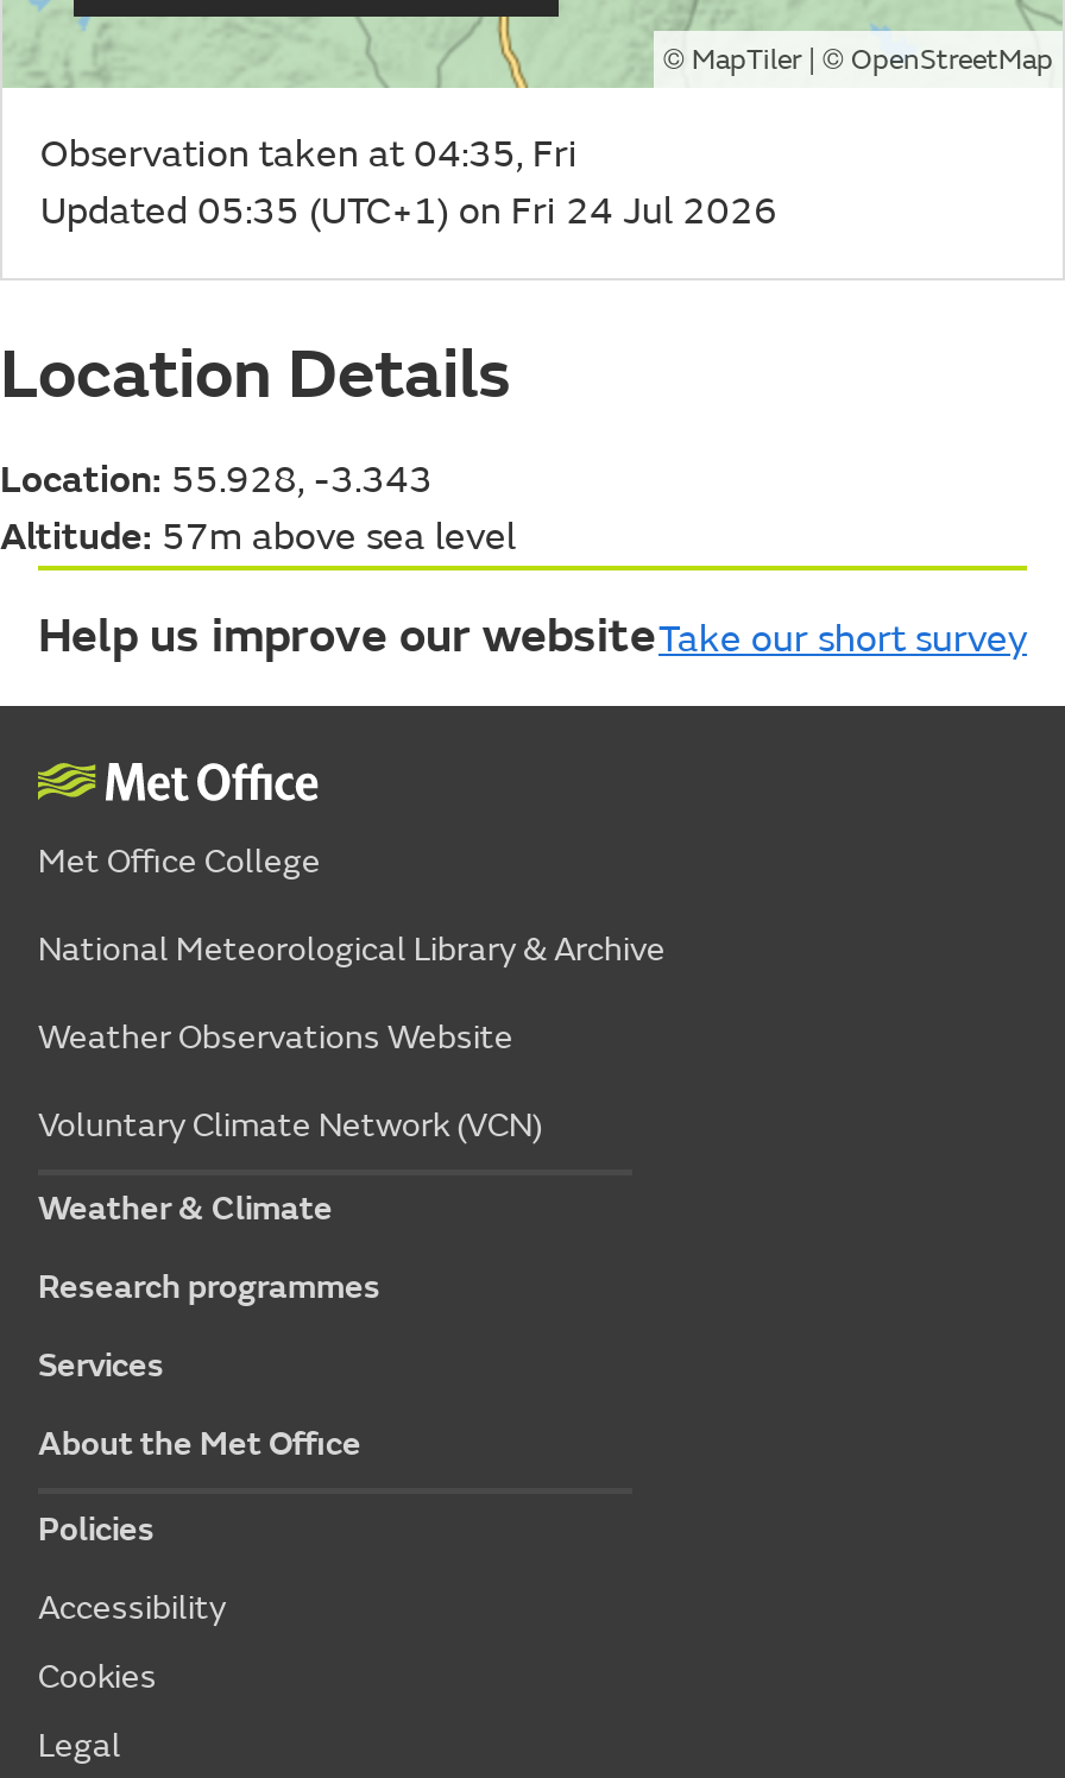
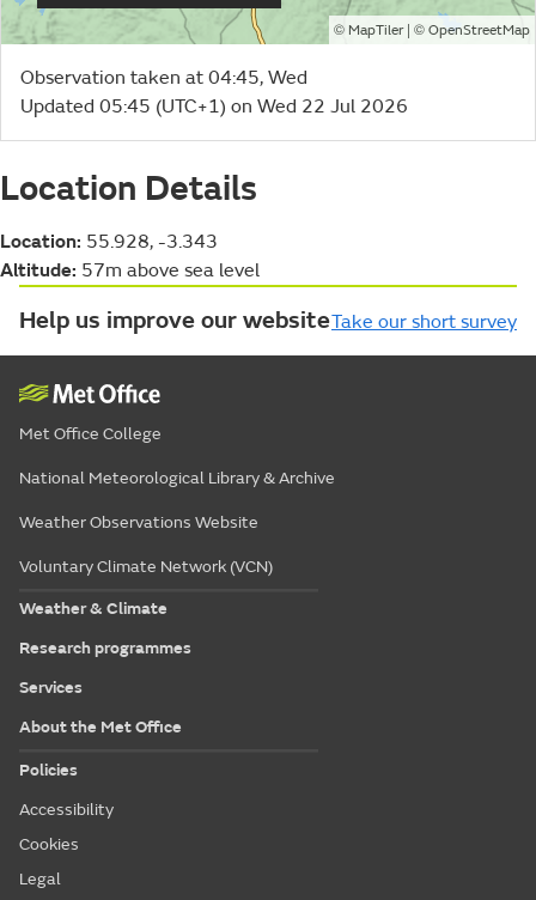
- Observation taken at 04:35, Fri
+ Observation taken at 04:45, Wed

- Updated 05:35 (UTC+1) on Fri 24 Jul 2026
+ Updated 05:45 (UTC+1) on Wed 22 Jul 2026
